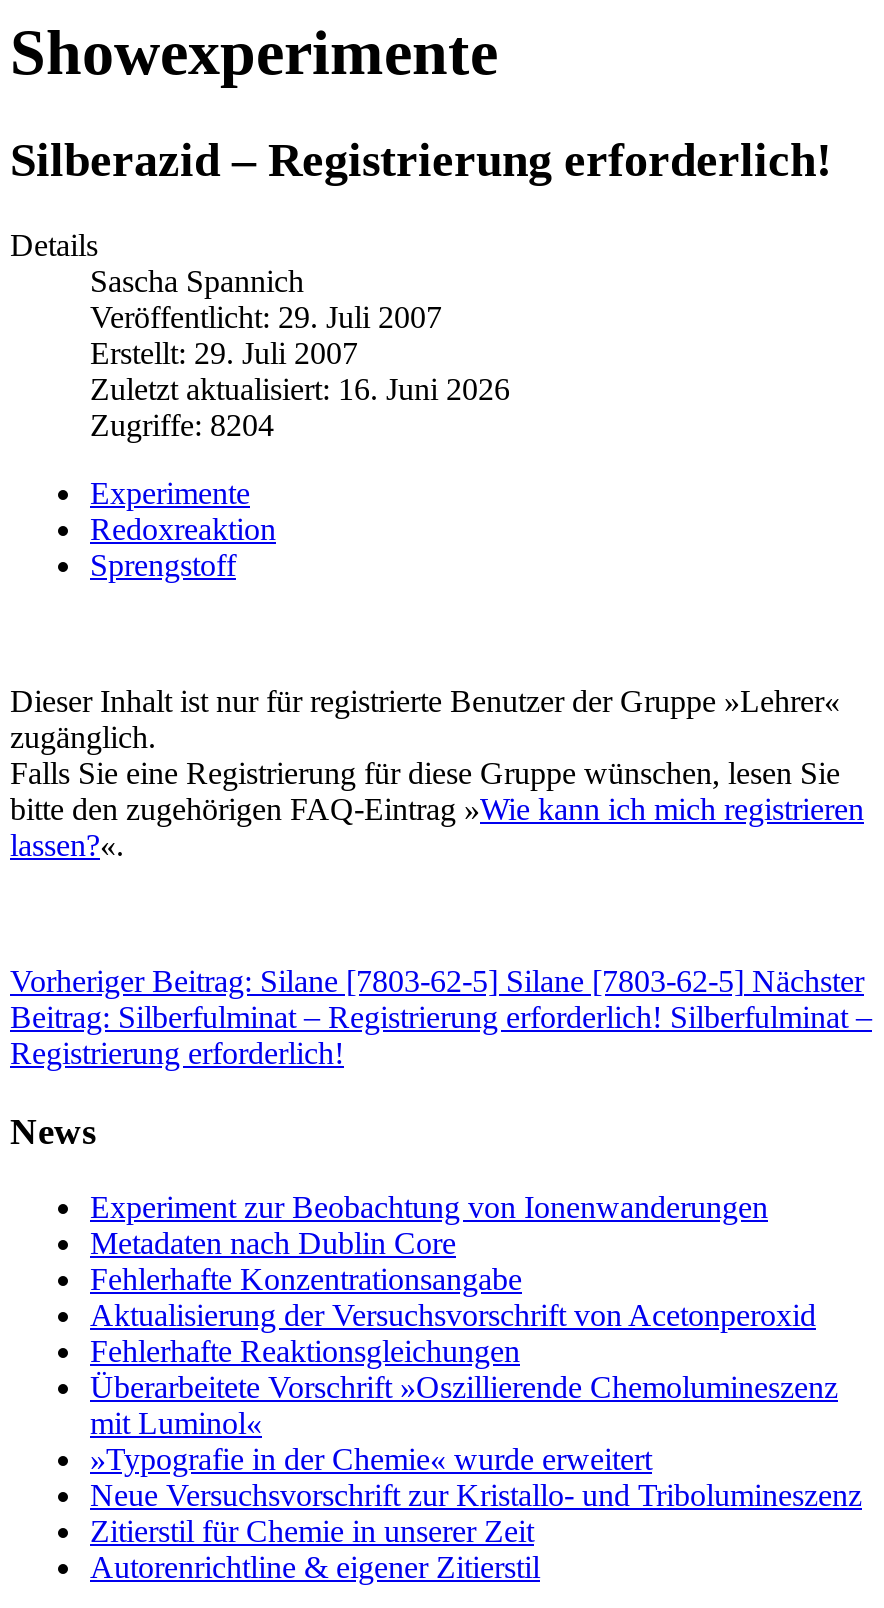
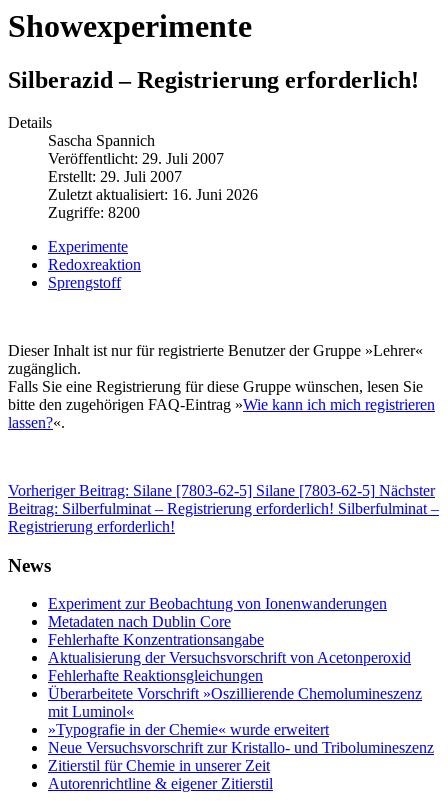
- Zugriffe: 8204
+ Zugriffe: 8200
